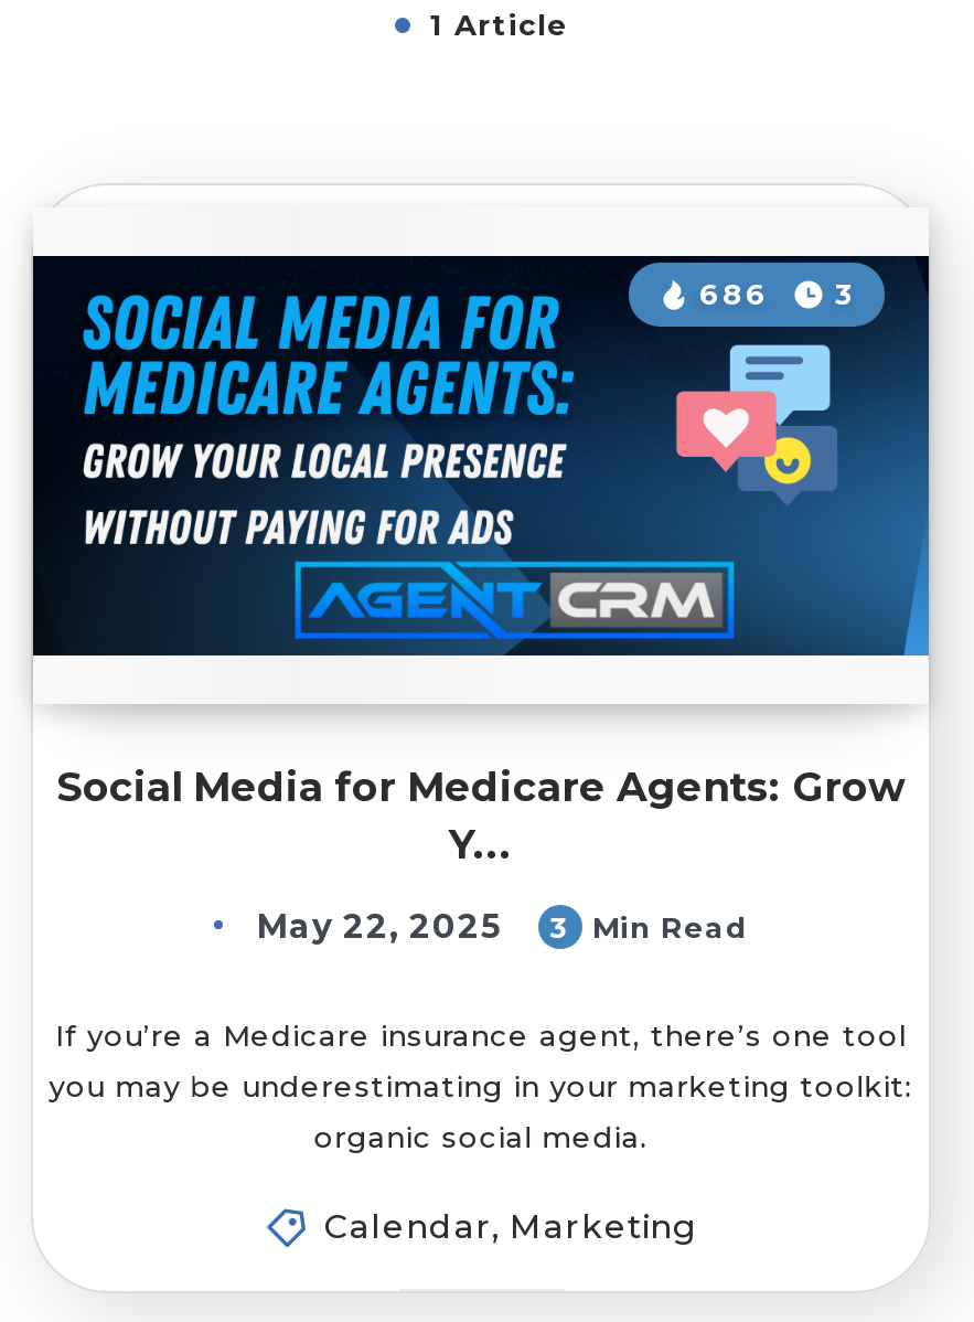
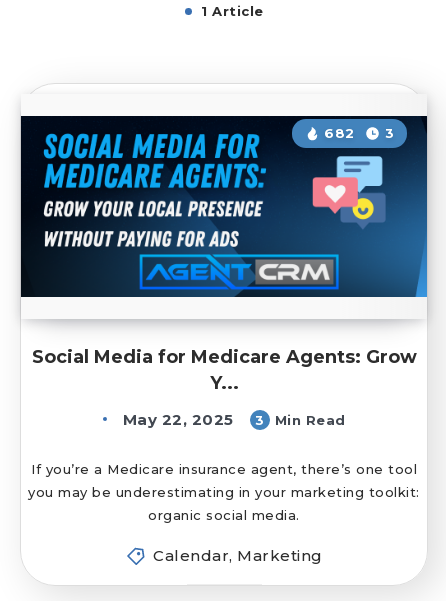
- 686 3
+ 682 3
